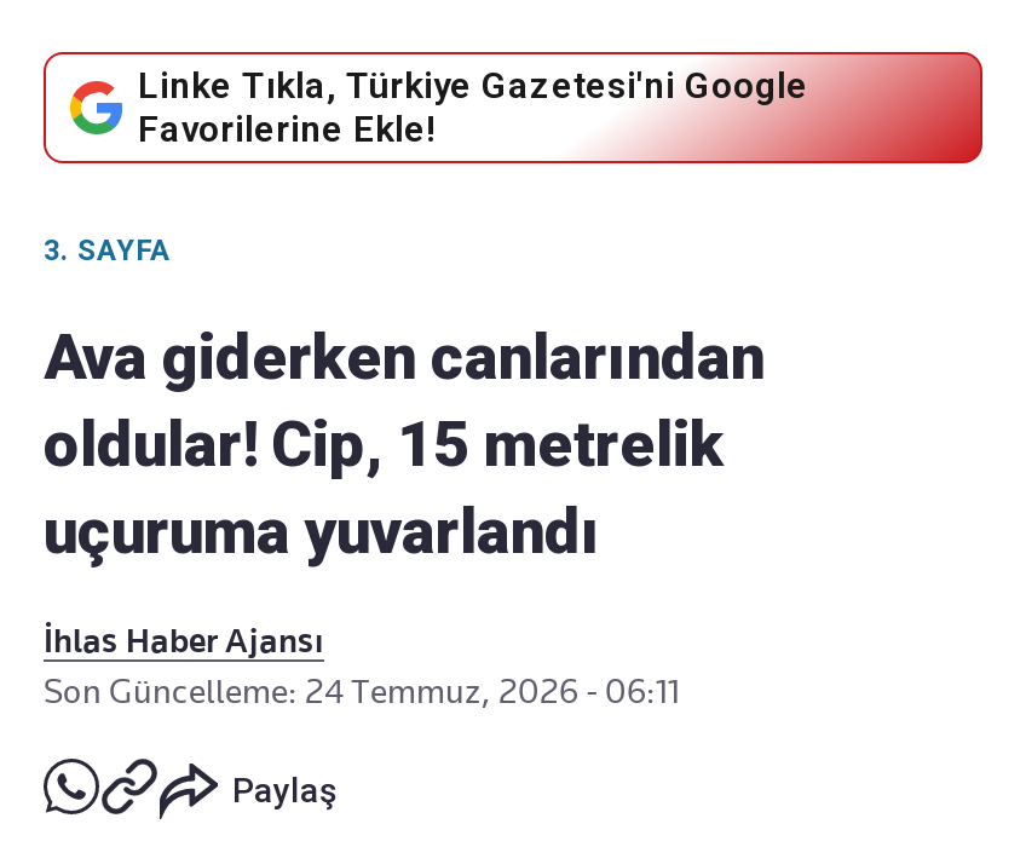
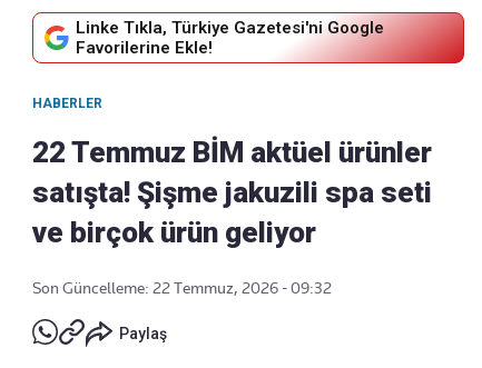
- 3. SAYFA
+ HABERLER

- Ava giderken canlarından
- oldular! Cip, 15 metrelik
- uçuruma yuvarlandı
+ 22 Temmuz BİM aktüel ürünler
+ satışta! Şişme jakuzili spa seti
+ ve birçok ürün geliyor

- İhlas Haber Ajansı
- Son Güncelleme: 24 Temmuz, 2026 - 06:11
+ Son Güncelleme: 22 Temmuz, 2026 - 09:32
